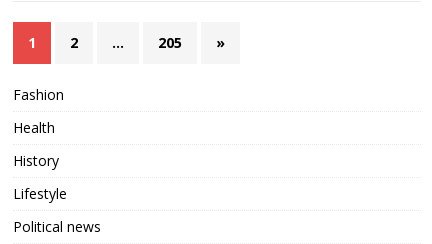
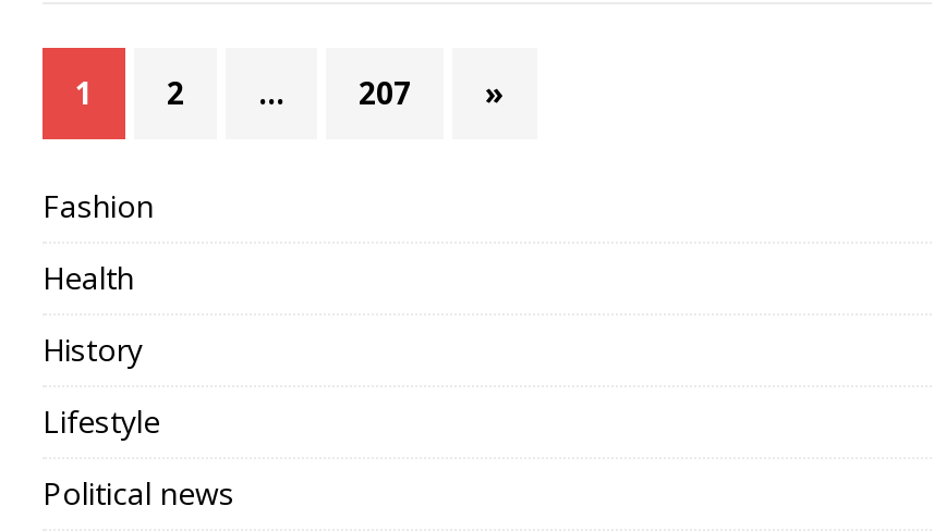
- 205
+ 207
